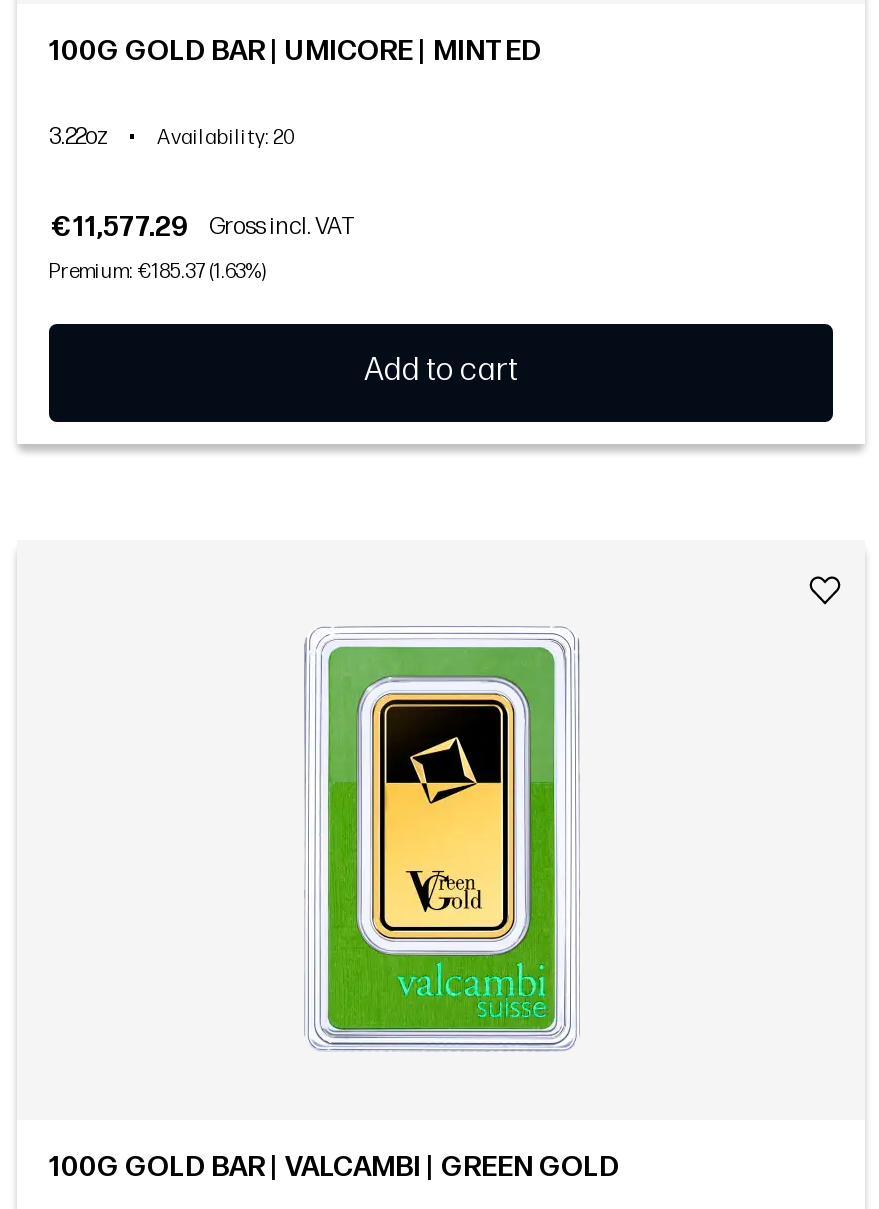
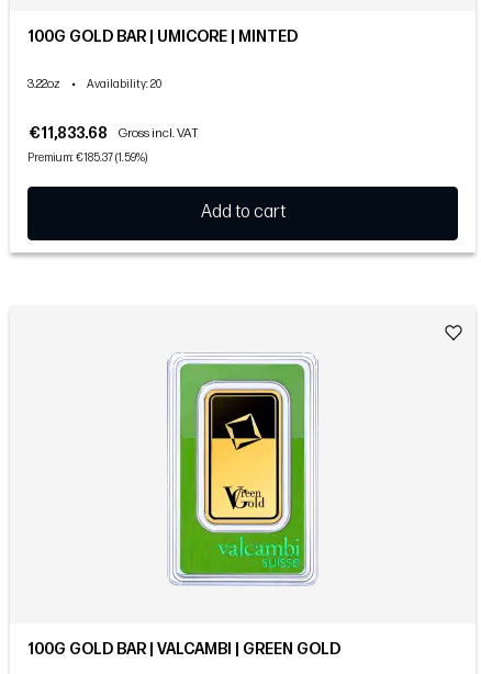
- €11,577.29 Gross incl. VAT
+ €11,833.68 Gross incl. VAT

- Premium: €185.37 (1.63%)
+ Premium: €185.37 (1.59%)
